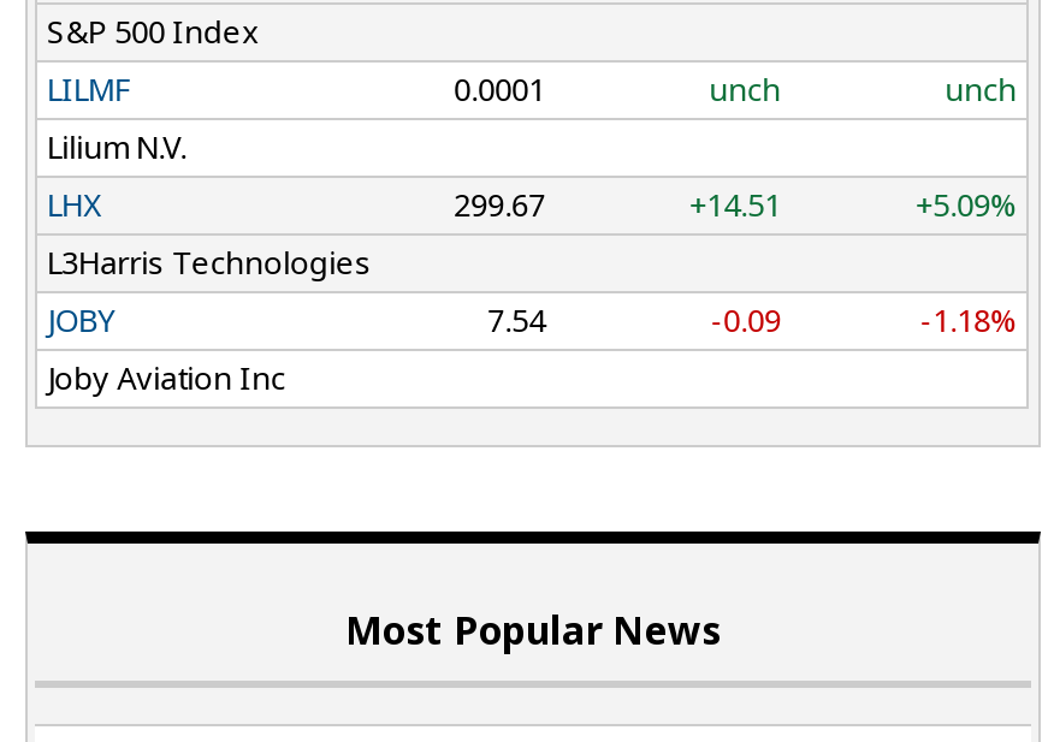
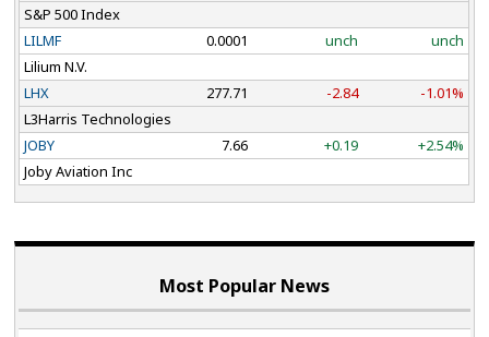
- 299.67
+ 277.71

- +14.51
+ -2.84

- +5.09%
+ -1.01%

- 7.54
+ 7.66

- -0.09
+ +0.19

- -1.18%
+ +2.54%
